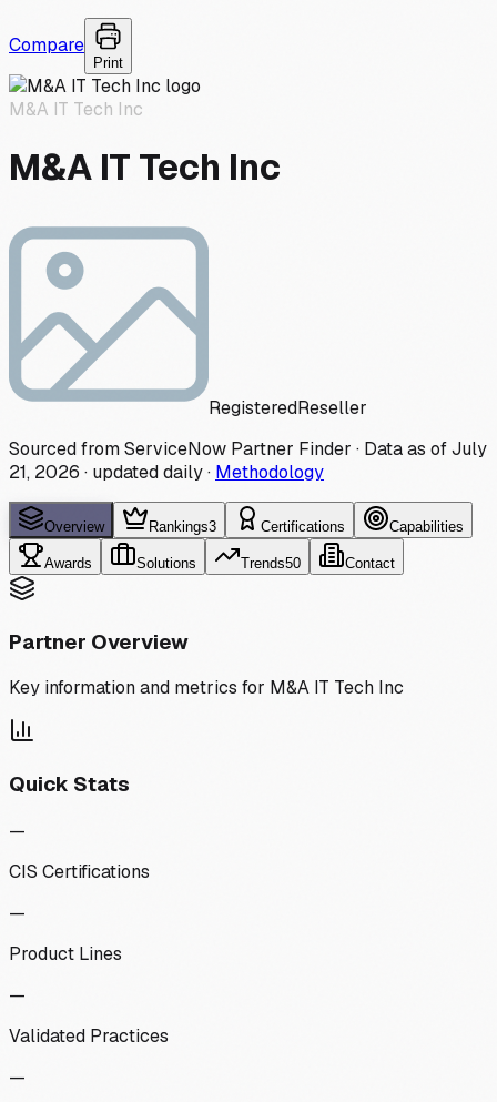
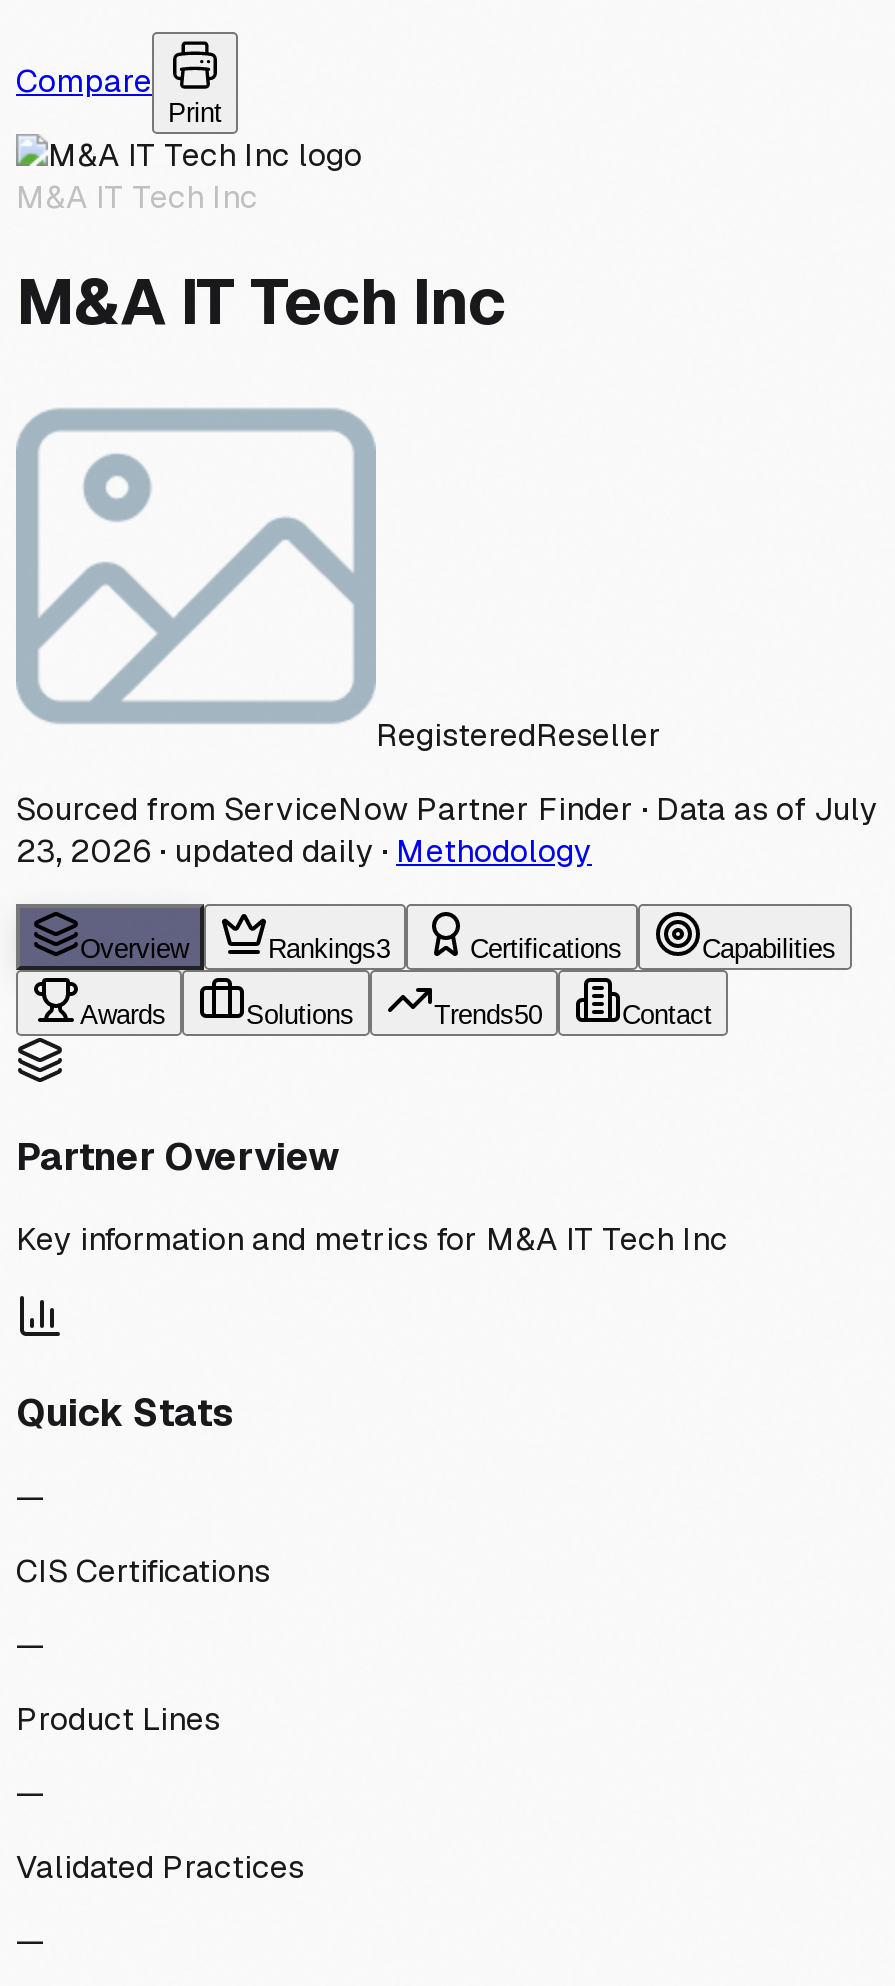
- 21, 2026 · updated daily · Methodology
+ 23, 2026 · updated daily · Methodology
